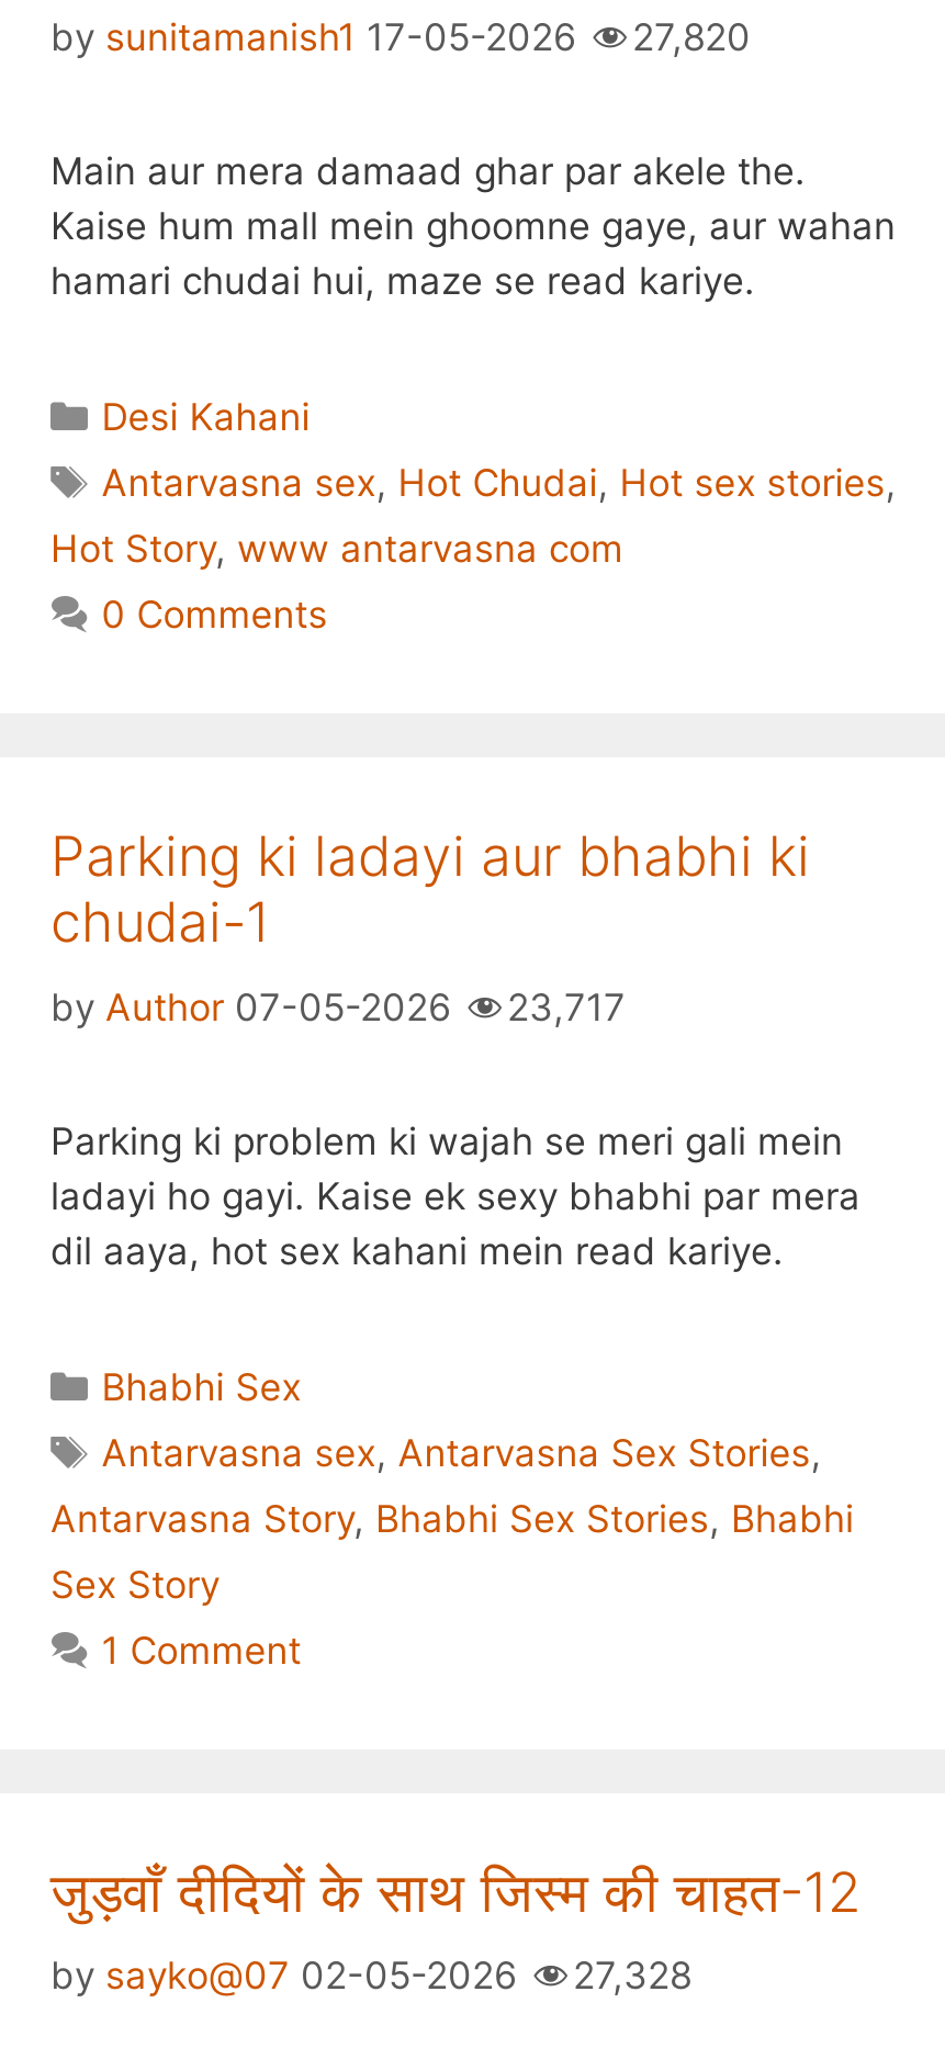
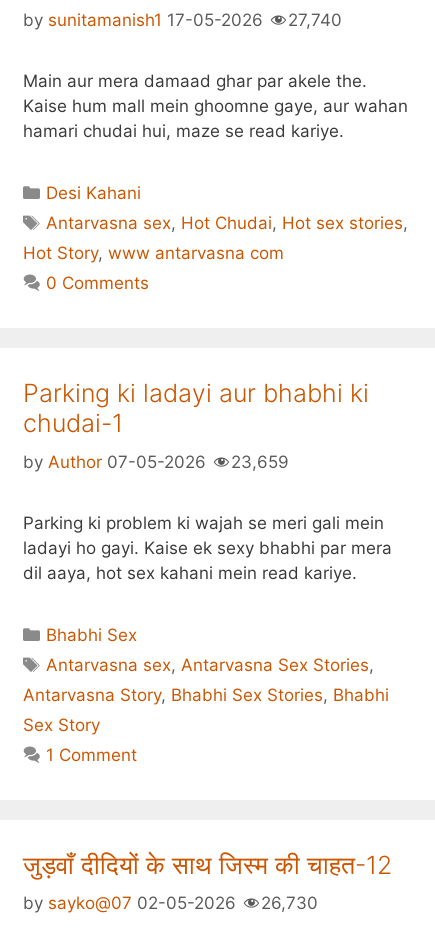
- by sunitamanish1 17-05-2026 27,820
+ by sunitamanish1 17-05-2026 27,740

- by Author 07-05-2026 23,717
+ by Author 07-05-2026 23,659

- by sayko@07 02-05-2026 27,328
+ by sayko@07 02-05-2026 26,730
